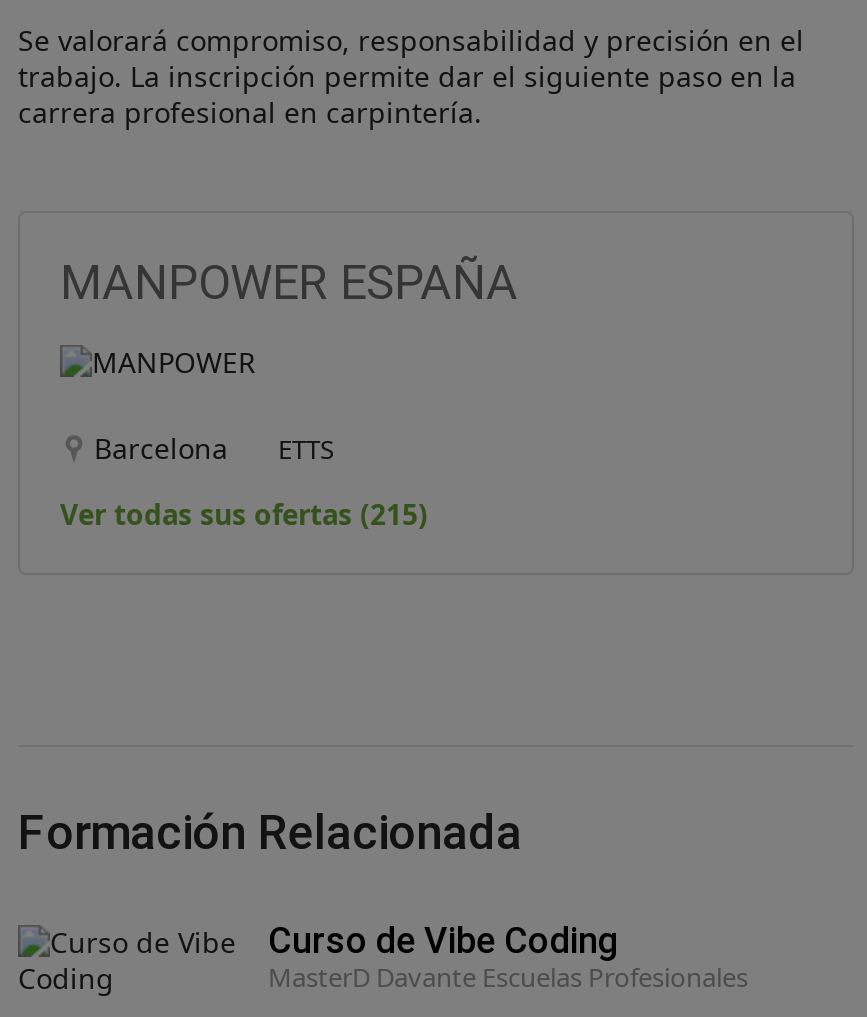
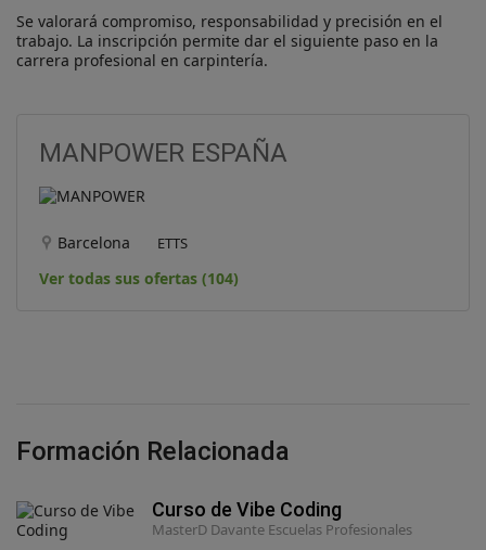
- Ver todas sus ofertas (215)
+ Ver todas sus ofertas (104)
